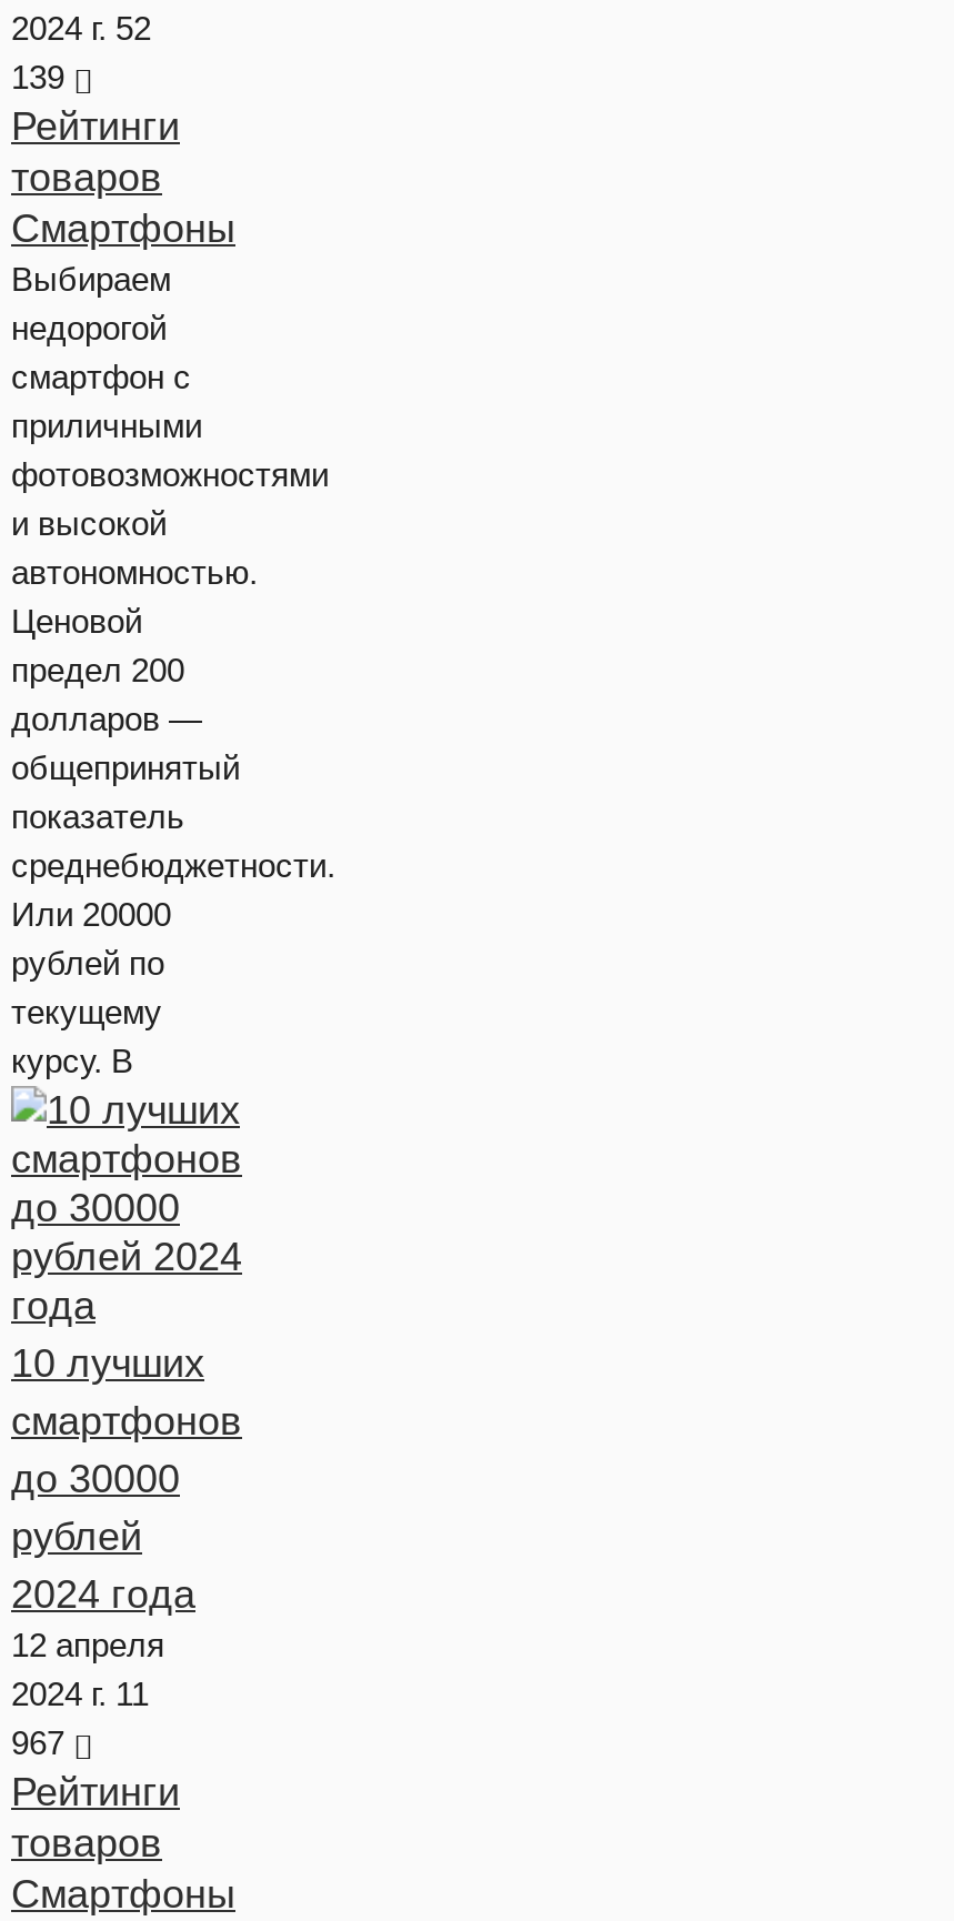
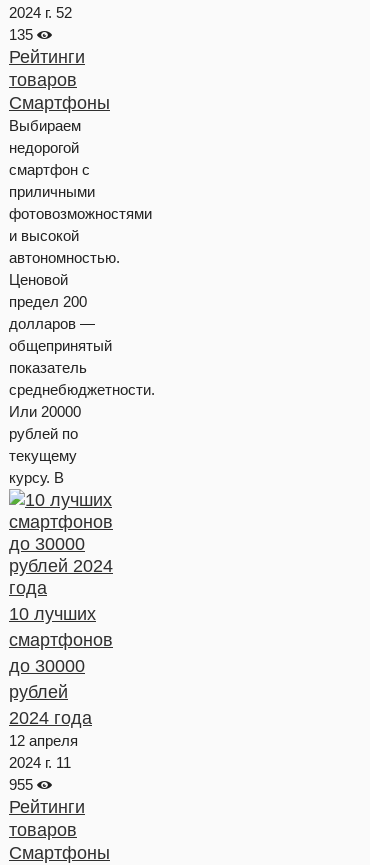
- 139
+ 135

- 967
+ 955
